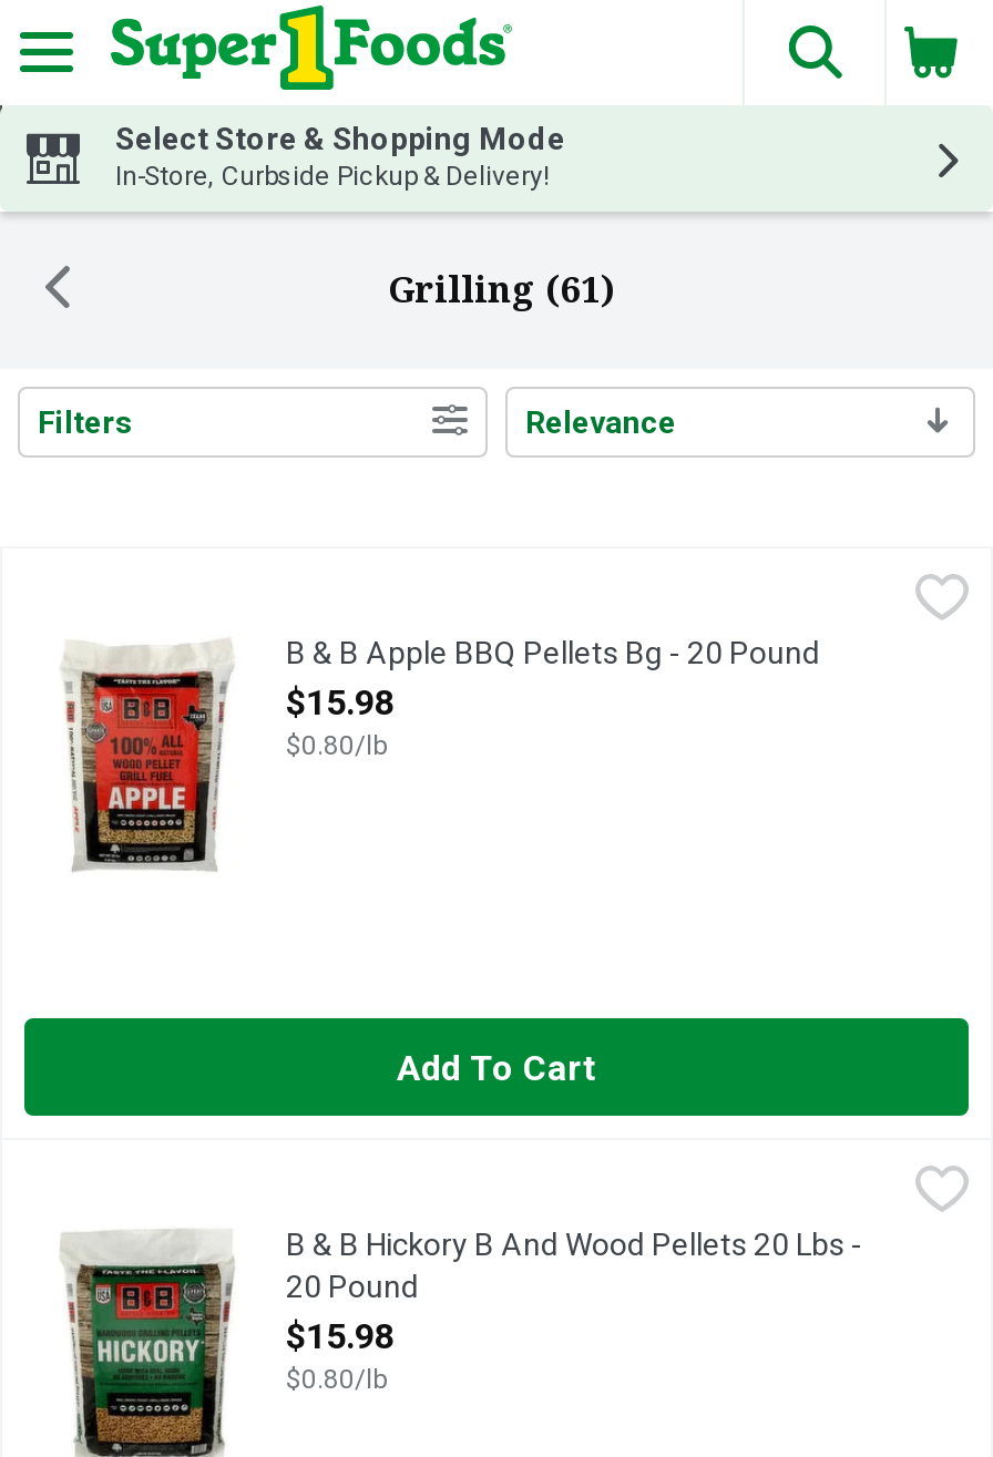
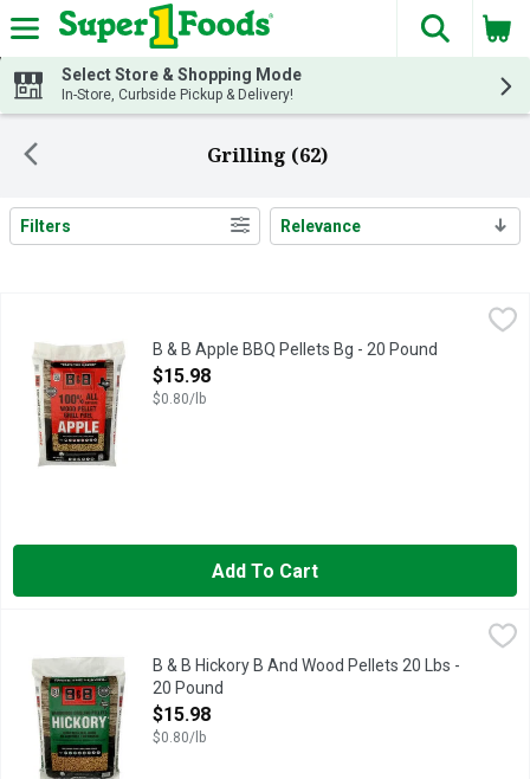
- Grilling (61)
+ Grilling (62)
